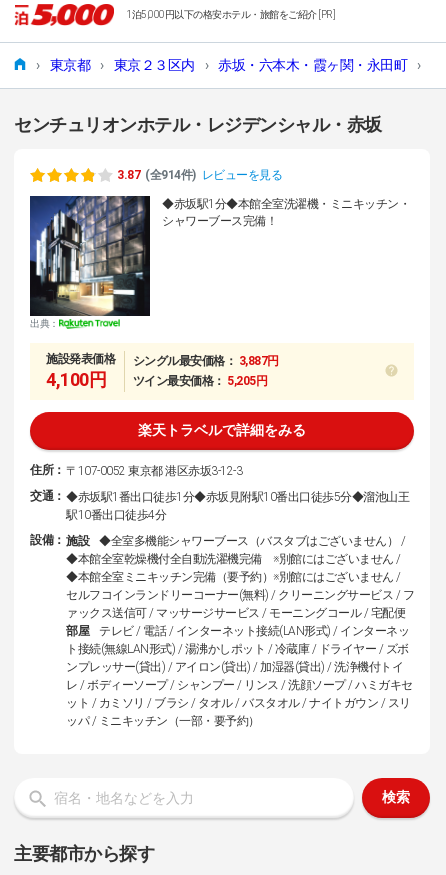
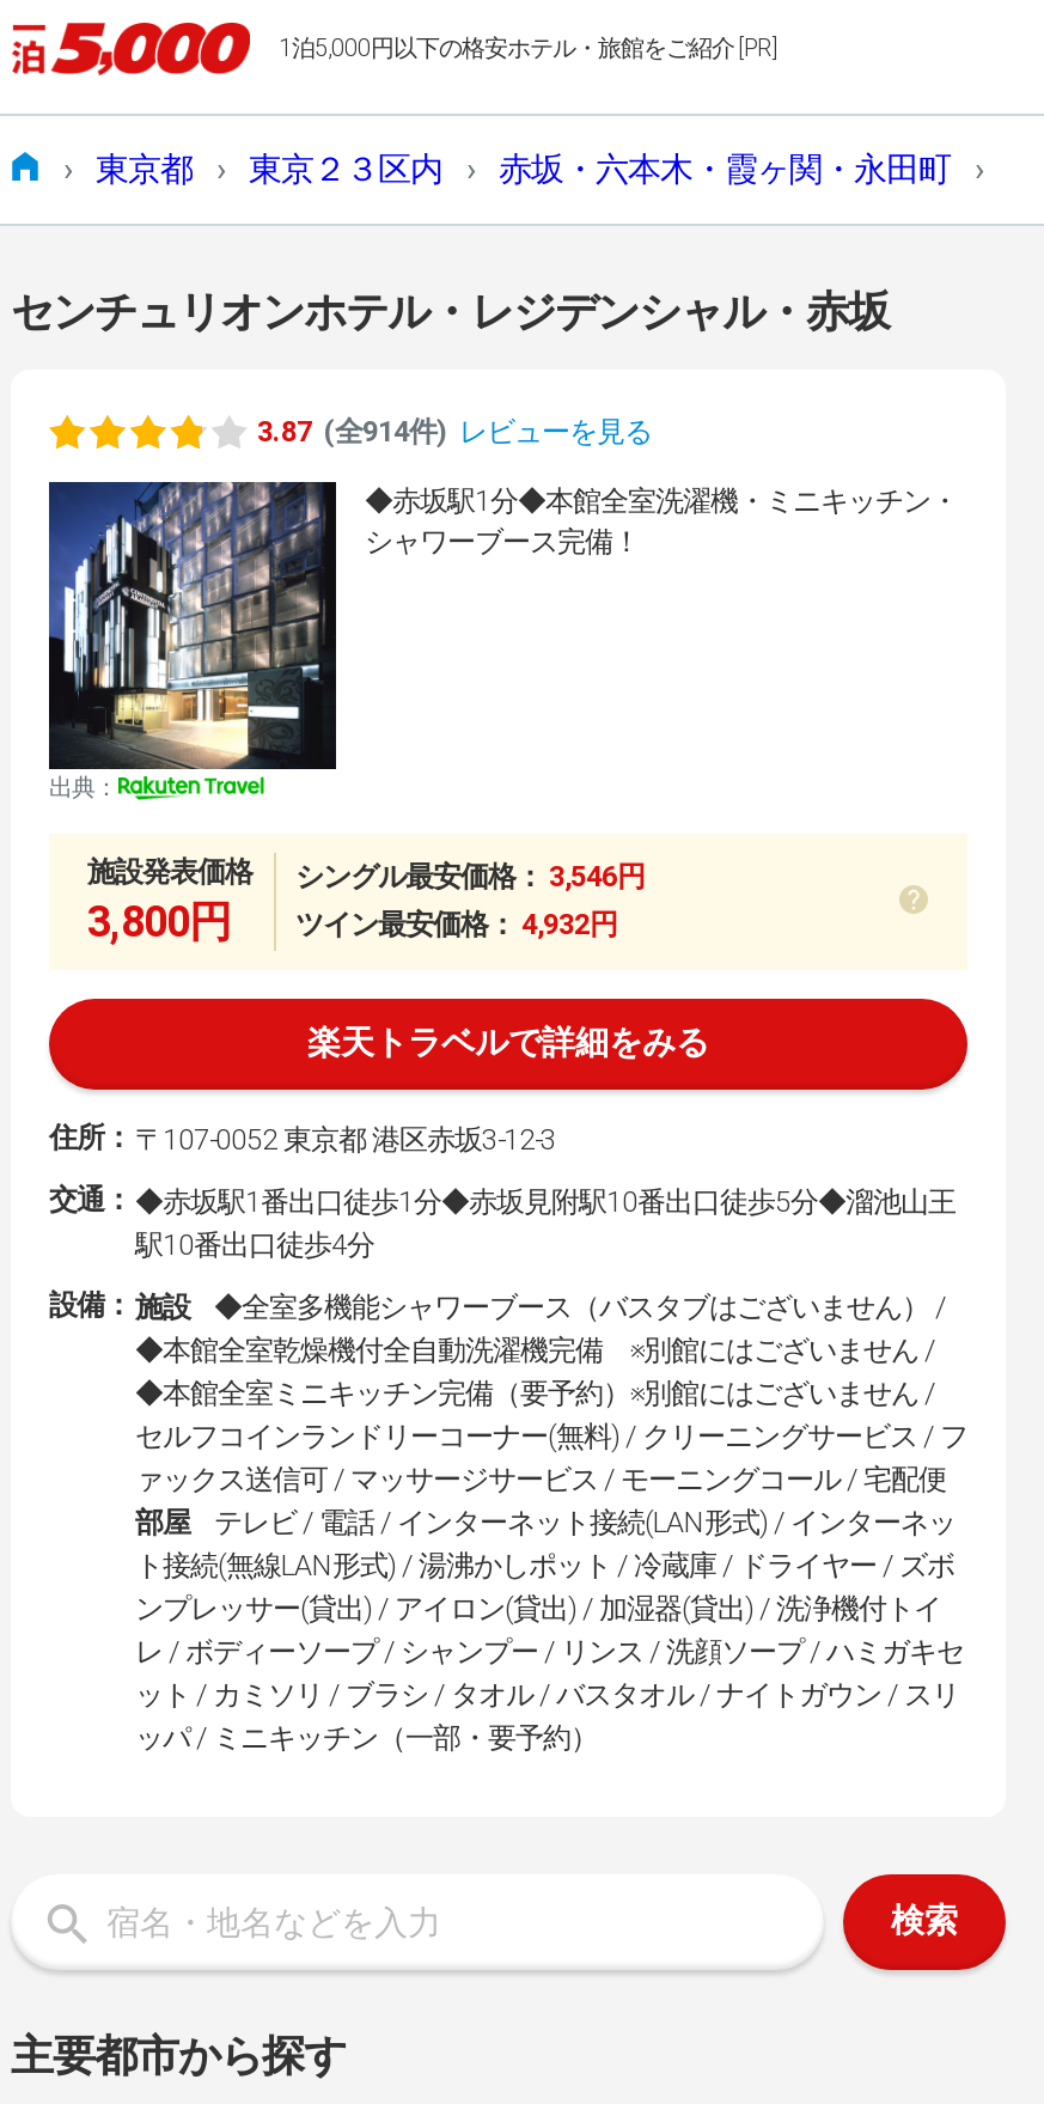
- シングル最安価格：3,887円
+ シングル最安価格：3,546円

- 4,100円
+ 3,800円

- ツイン最安価格：5,205円
+ ツイン最安価格：4,932円
